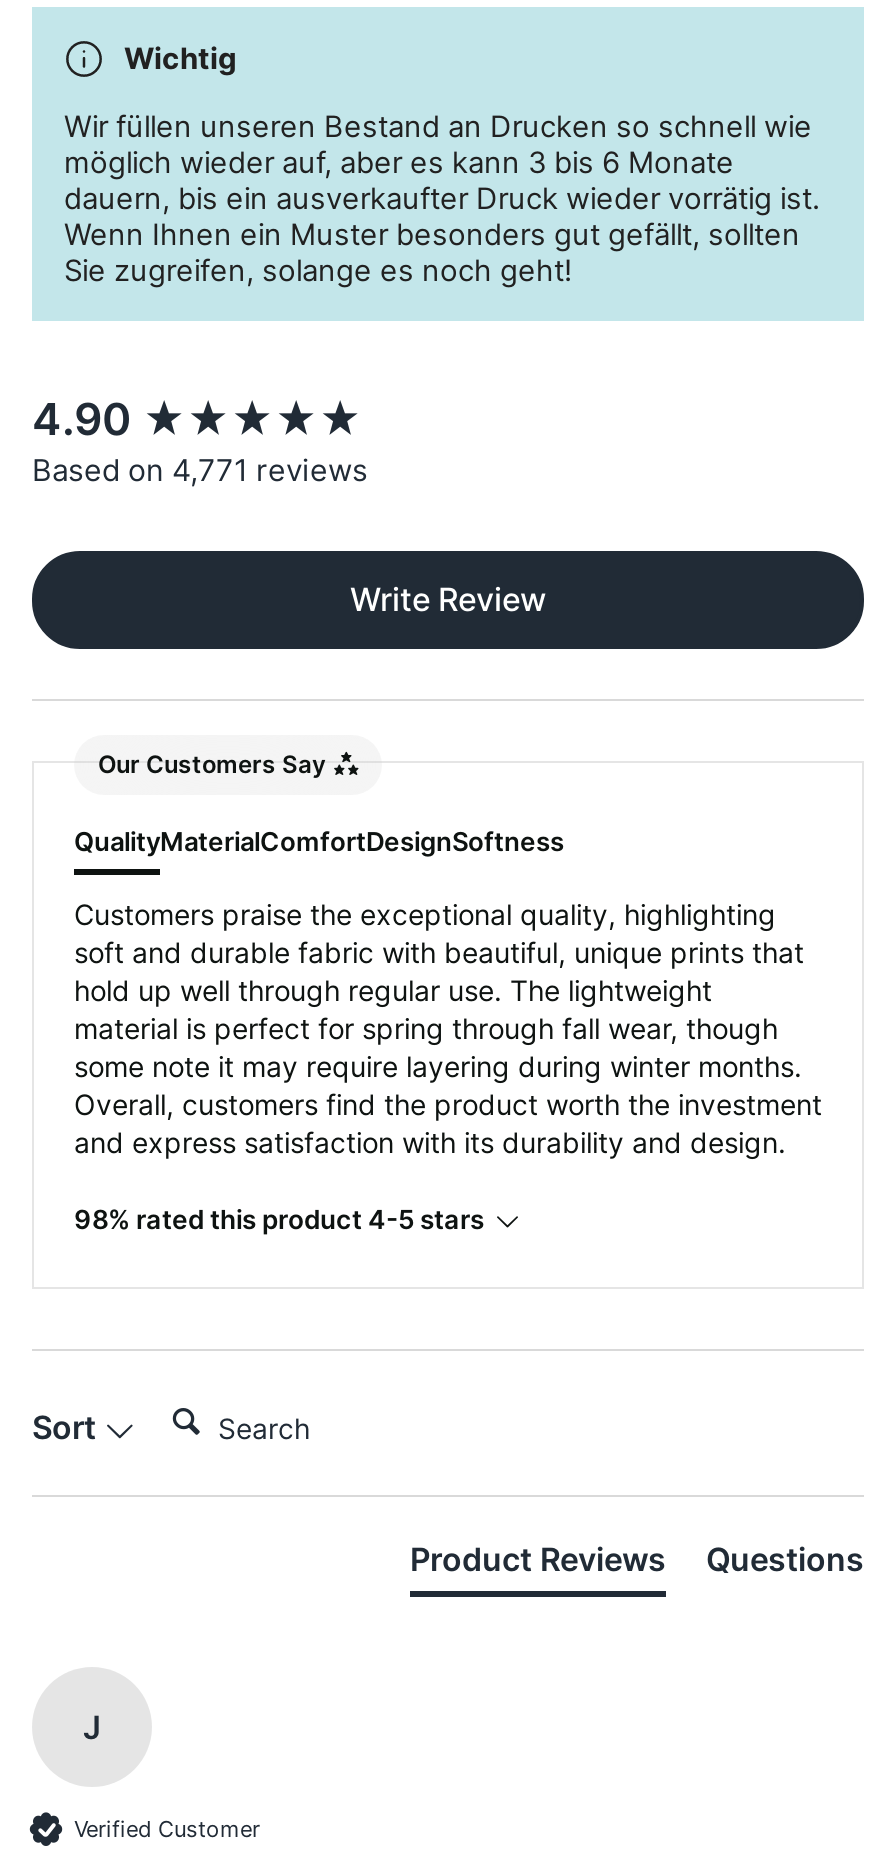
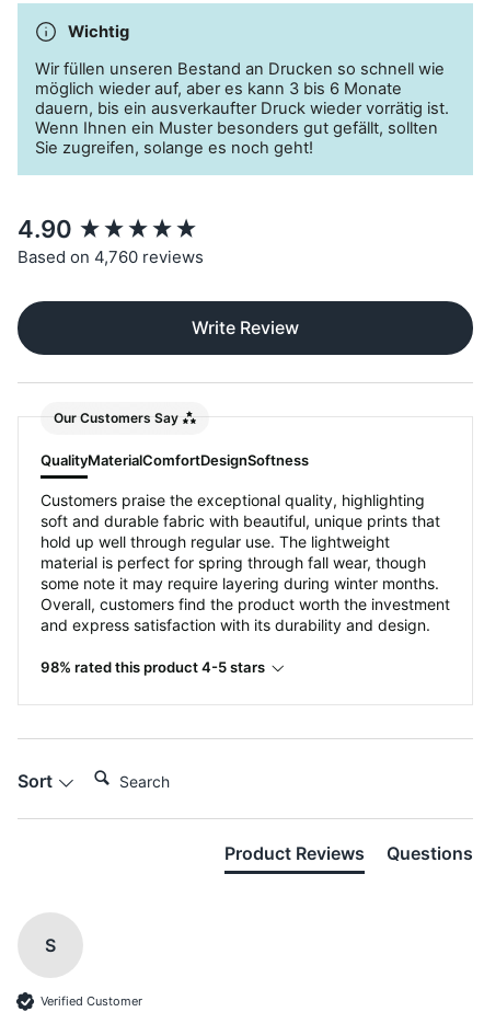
- Based on 4,771 reviews
+ Based on 4,760 reviews

- J
+ S
